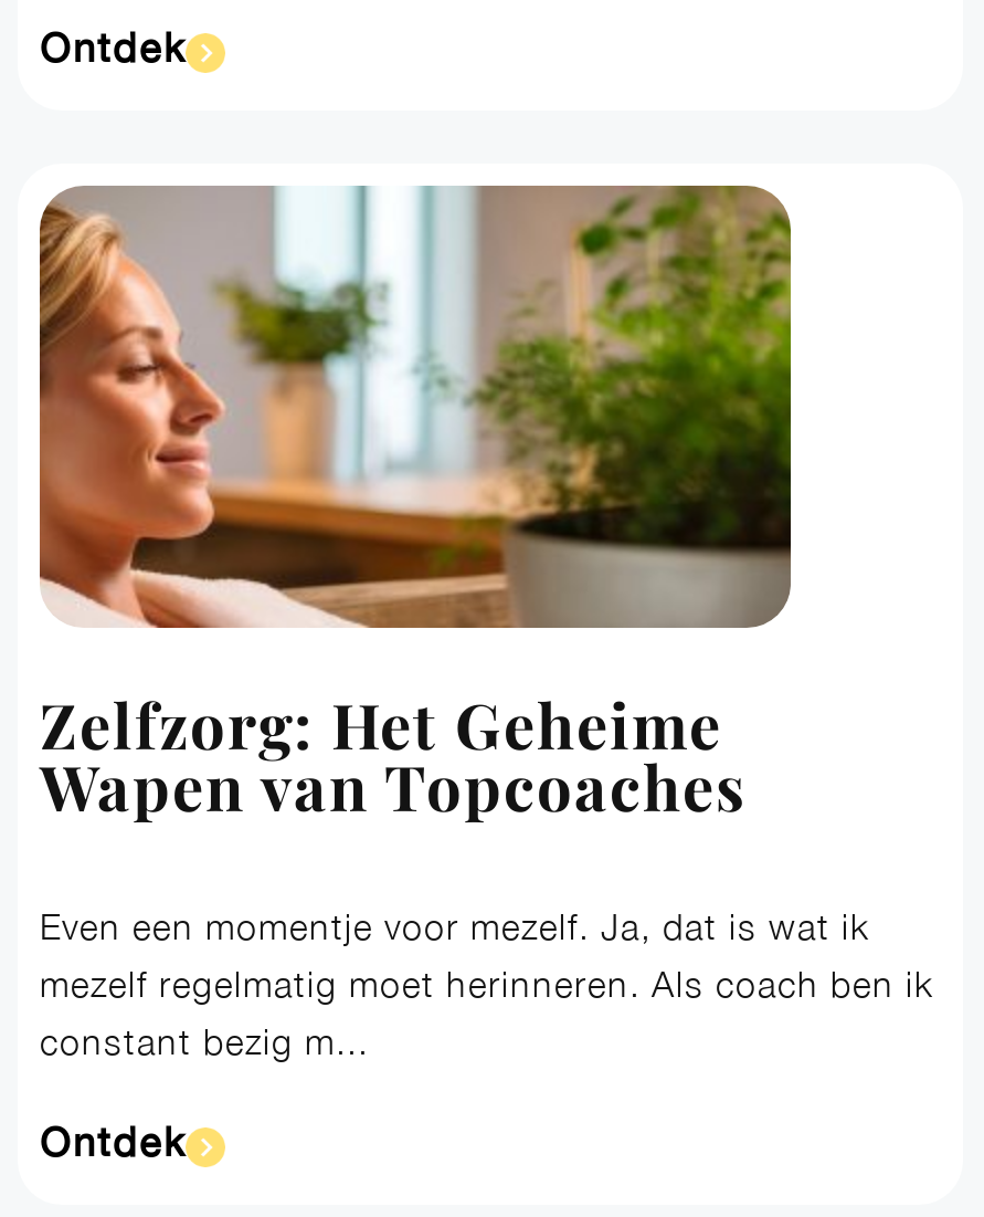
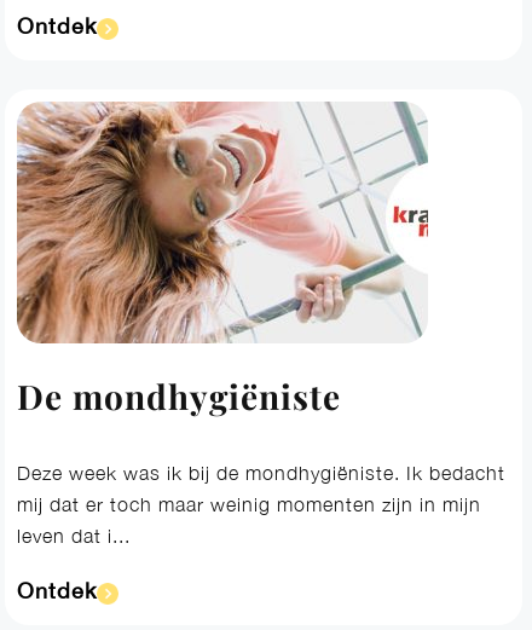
- [image]
- Zelfzorg: Het Geheime
- Wapen van Topcoaches
+ [image]
+ De mondhygiëniste

- Even een momentje voor mezelf. Ja, dat is wat ik
- mezelf regelmatig moet herinneren. Als coach ben ik
- constant bezig m...
+ Deze week was ik bij de mondhygiëniste. Ik bedacht
+ mij dat er toch maar weinig momenten zijn in mijn
+ leven dat i...
